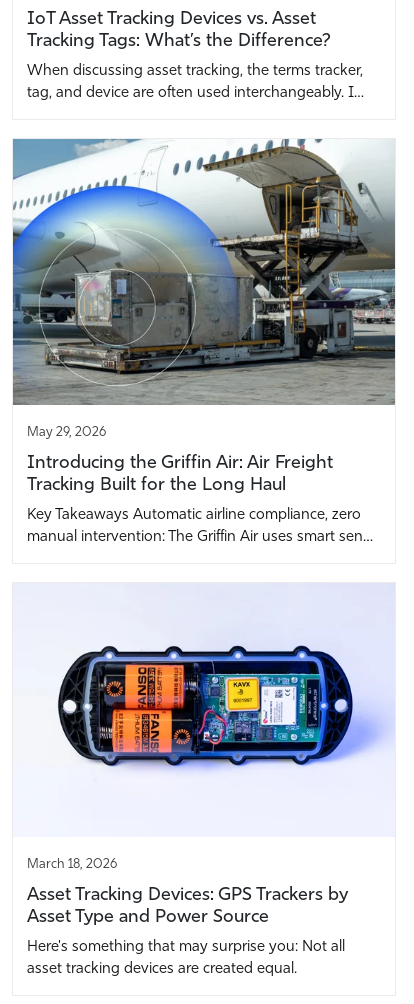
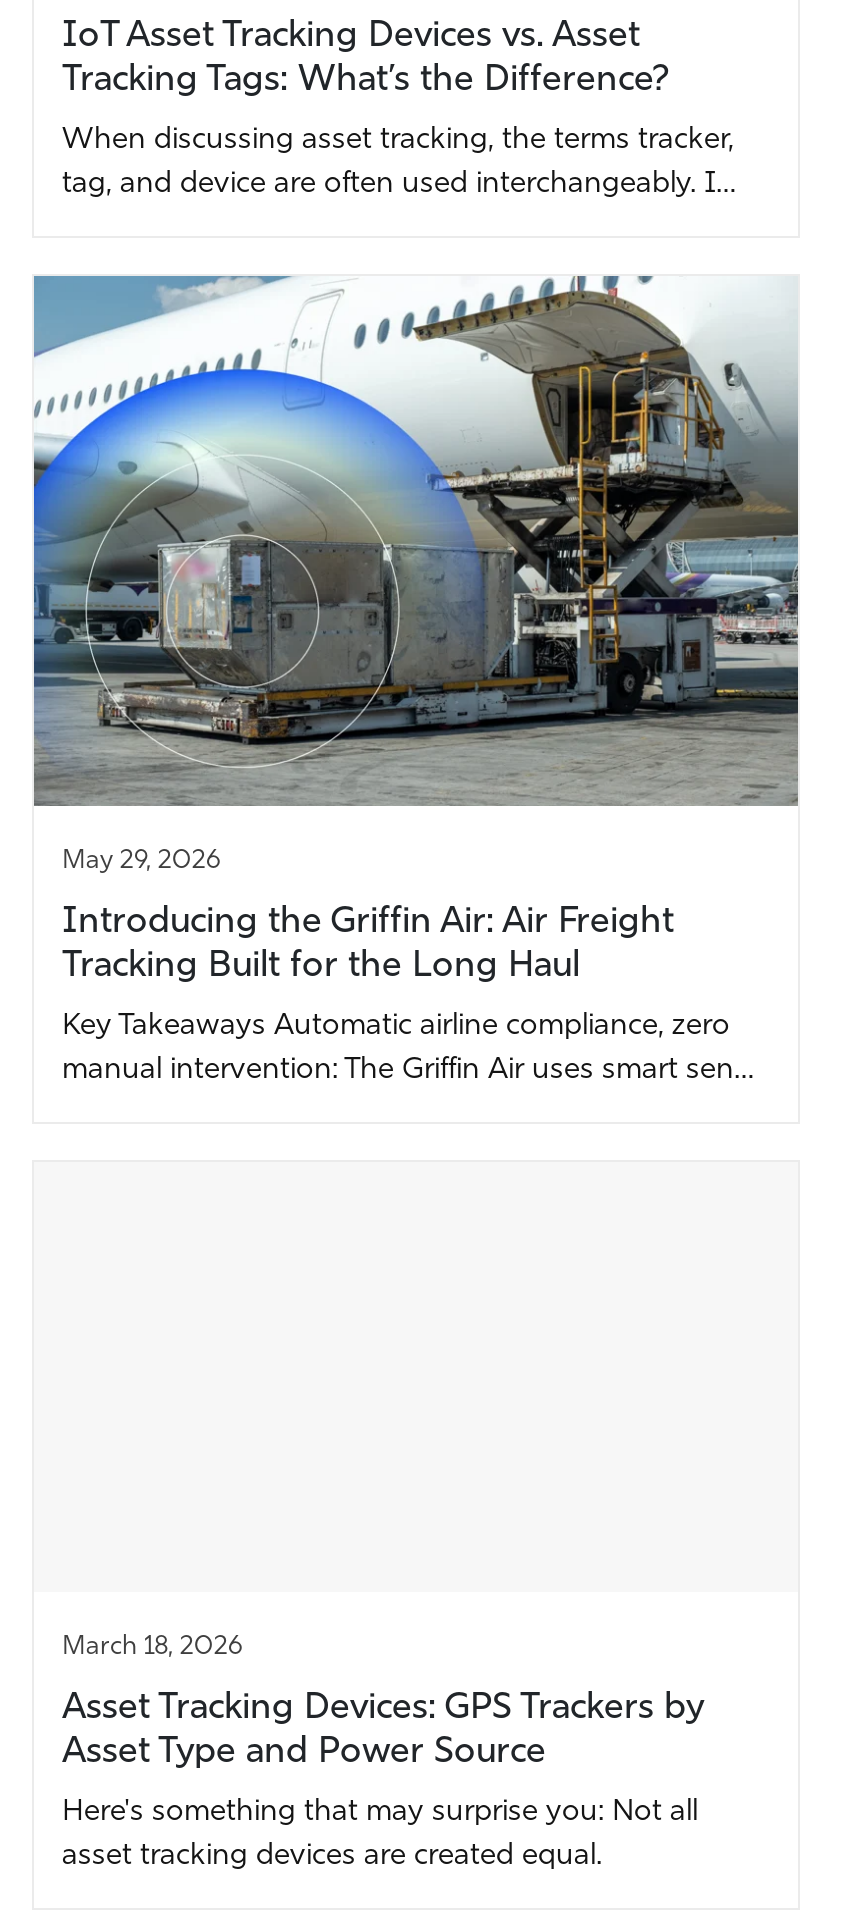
- [image]
